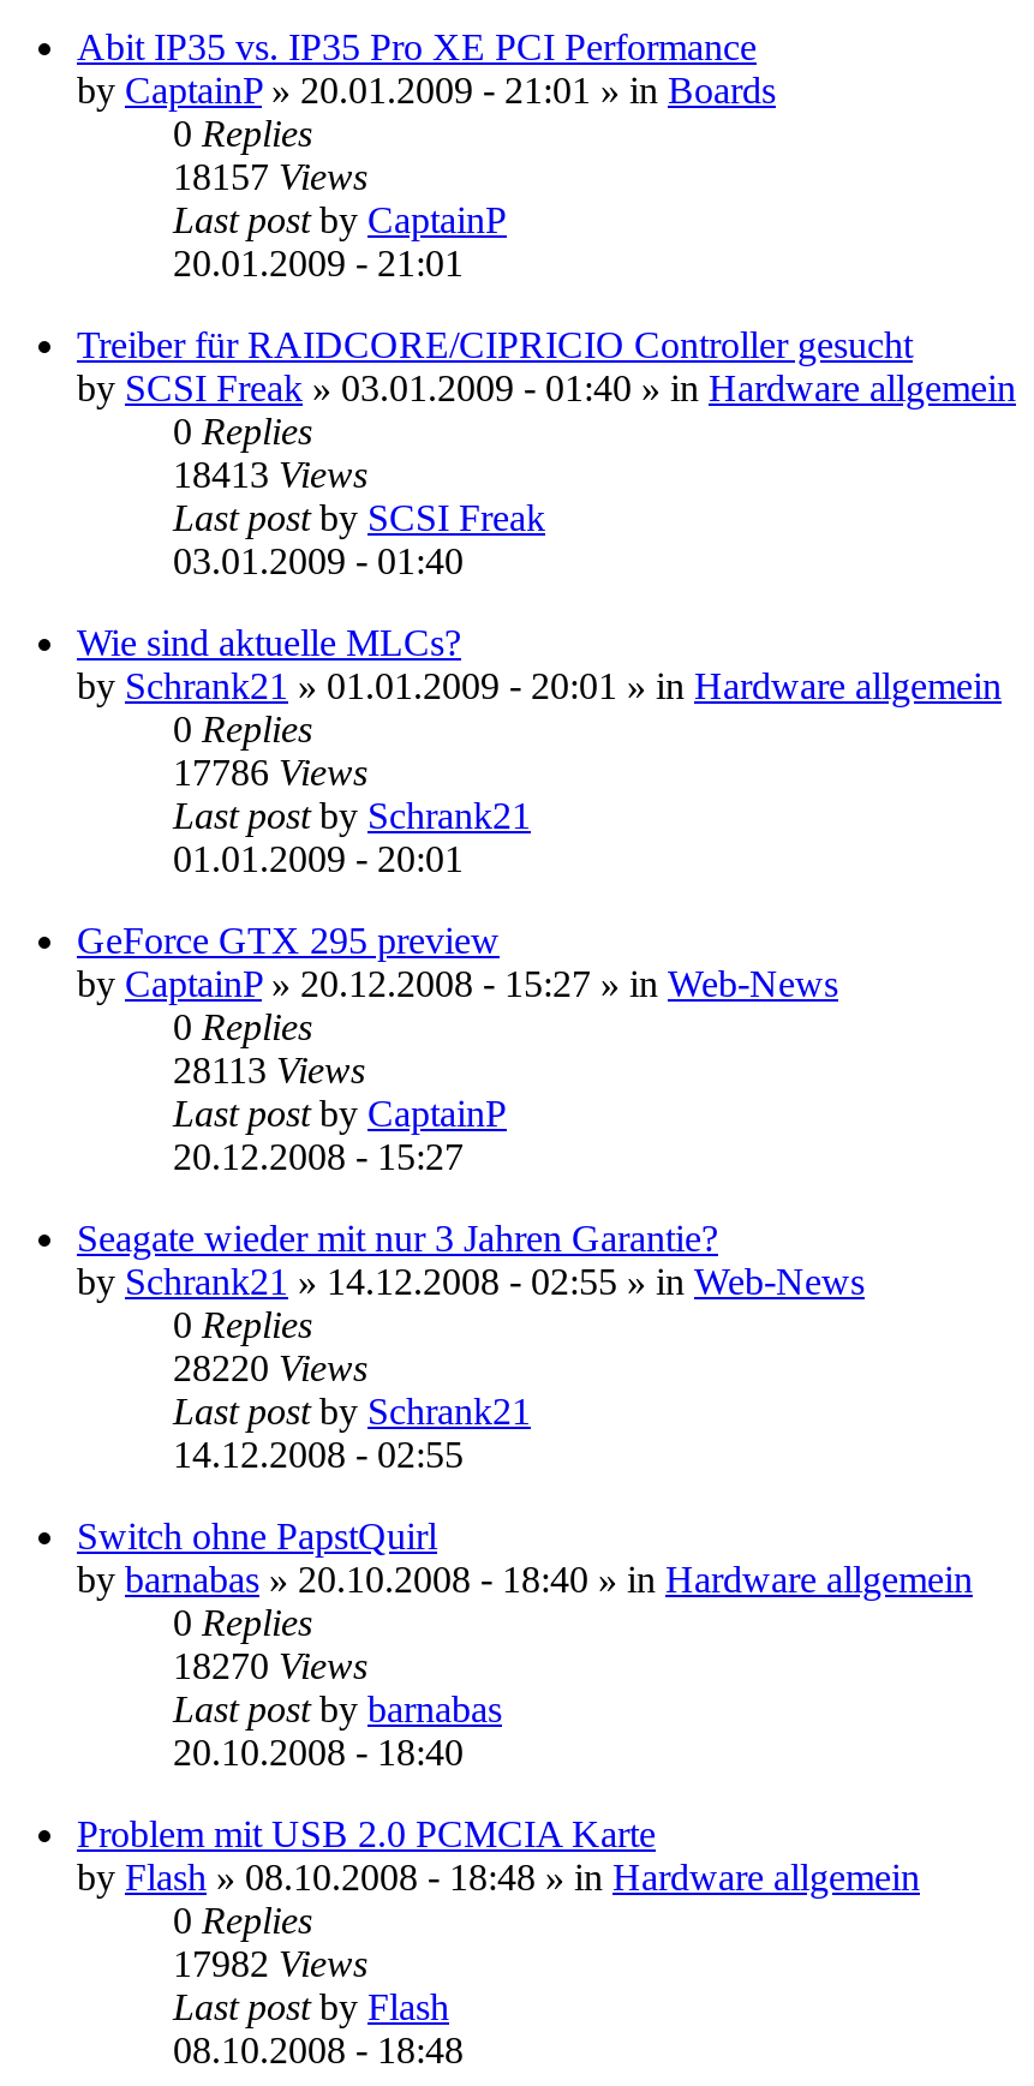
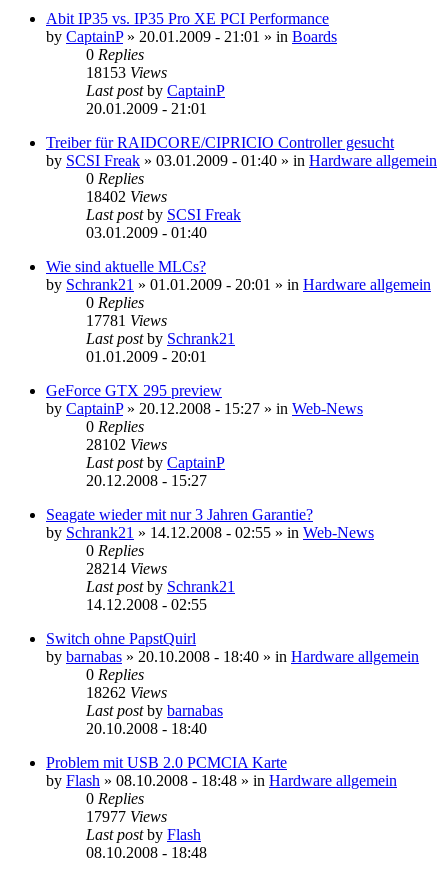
- 18157 Views
+ 18153 Views

- 18413 Views
+ 18402 Views

- 17786 Views
+ 17781 Views

- 28113 Views
+ 28102 Views

- 28220 Views
+ 28214 Views

- 18270 Views
+ 18262 Views

- 17982 Views
+ 17977 Views
